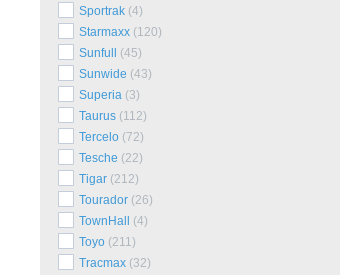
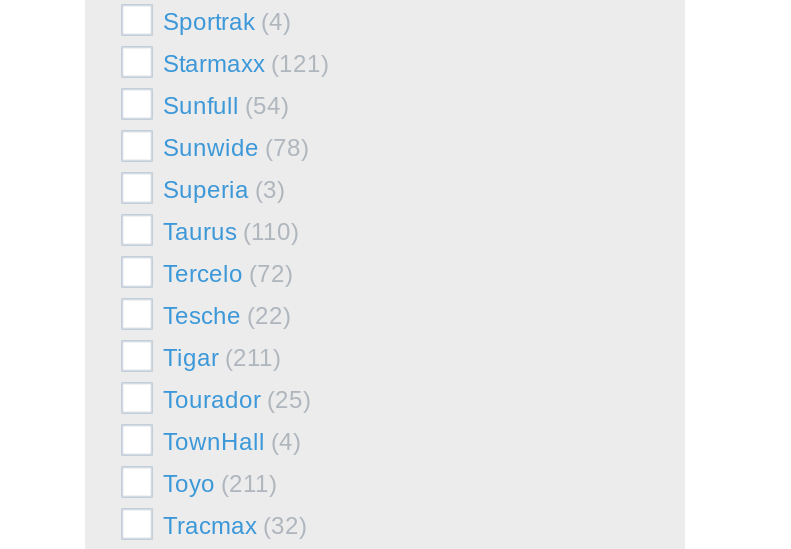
- Starmaxx (120)
+ Starmaxx (121)

- Sunfull (45)
+ Sunfull (54)

- Sunwide (43)
+ Sunwide (78)

- Taurus (112)
+ Taurus (110)

- Tigar (212)
+ Tigar (211)

- Tourador (26)
+ Tourador (25)
